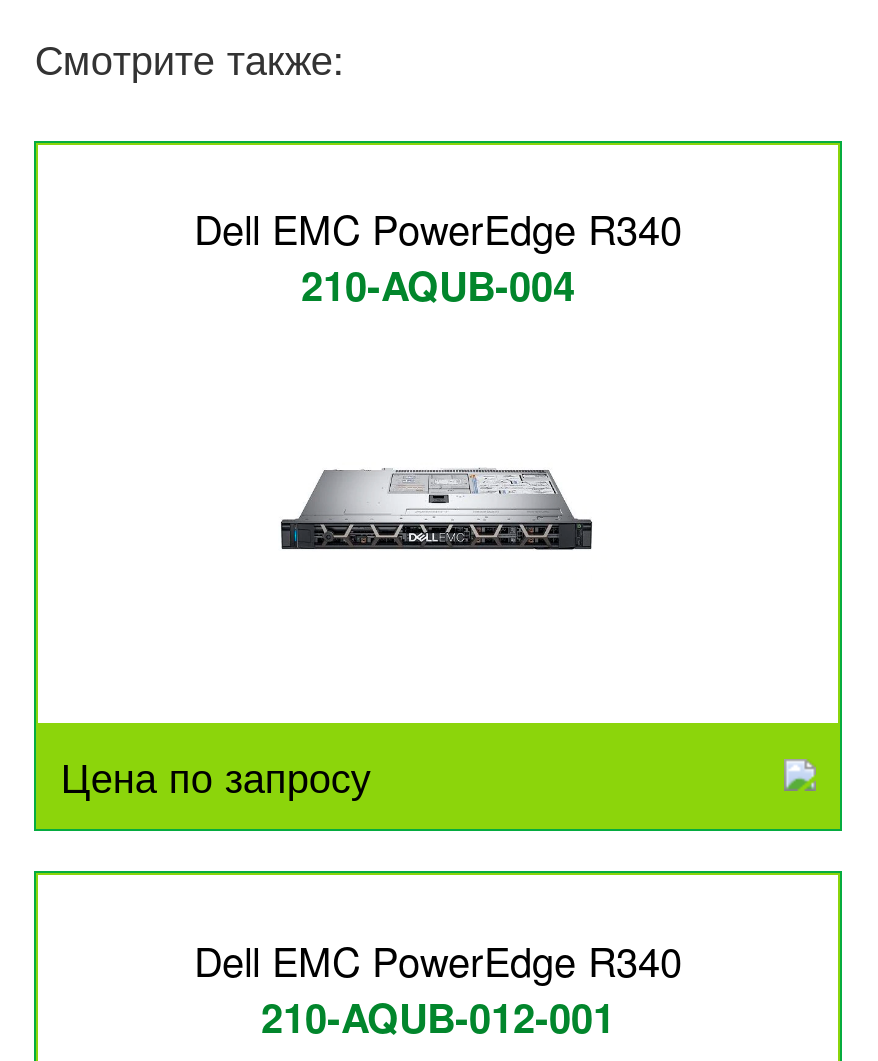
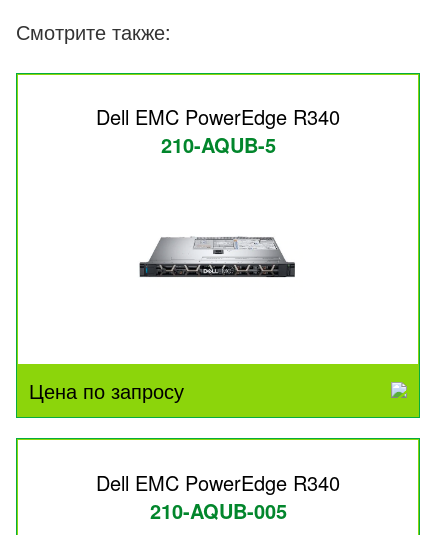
- 210-AQUB-004
+ 210-AQUB-5

- 210-AQUB-012-001
+ 210-AQUB-005
